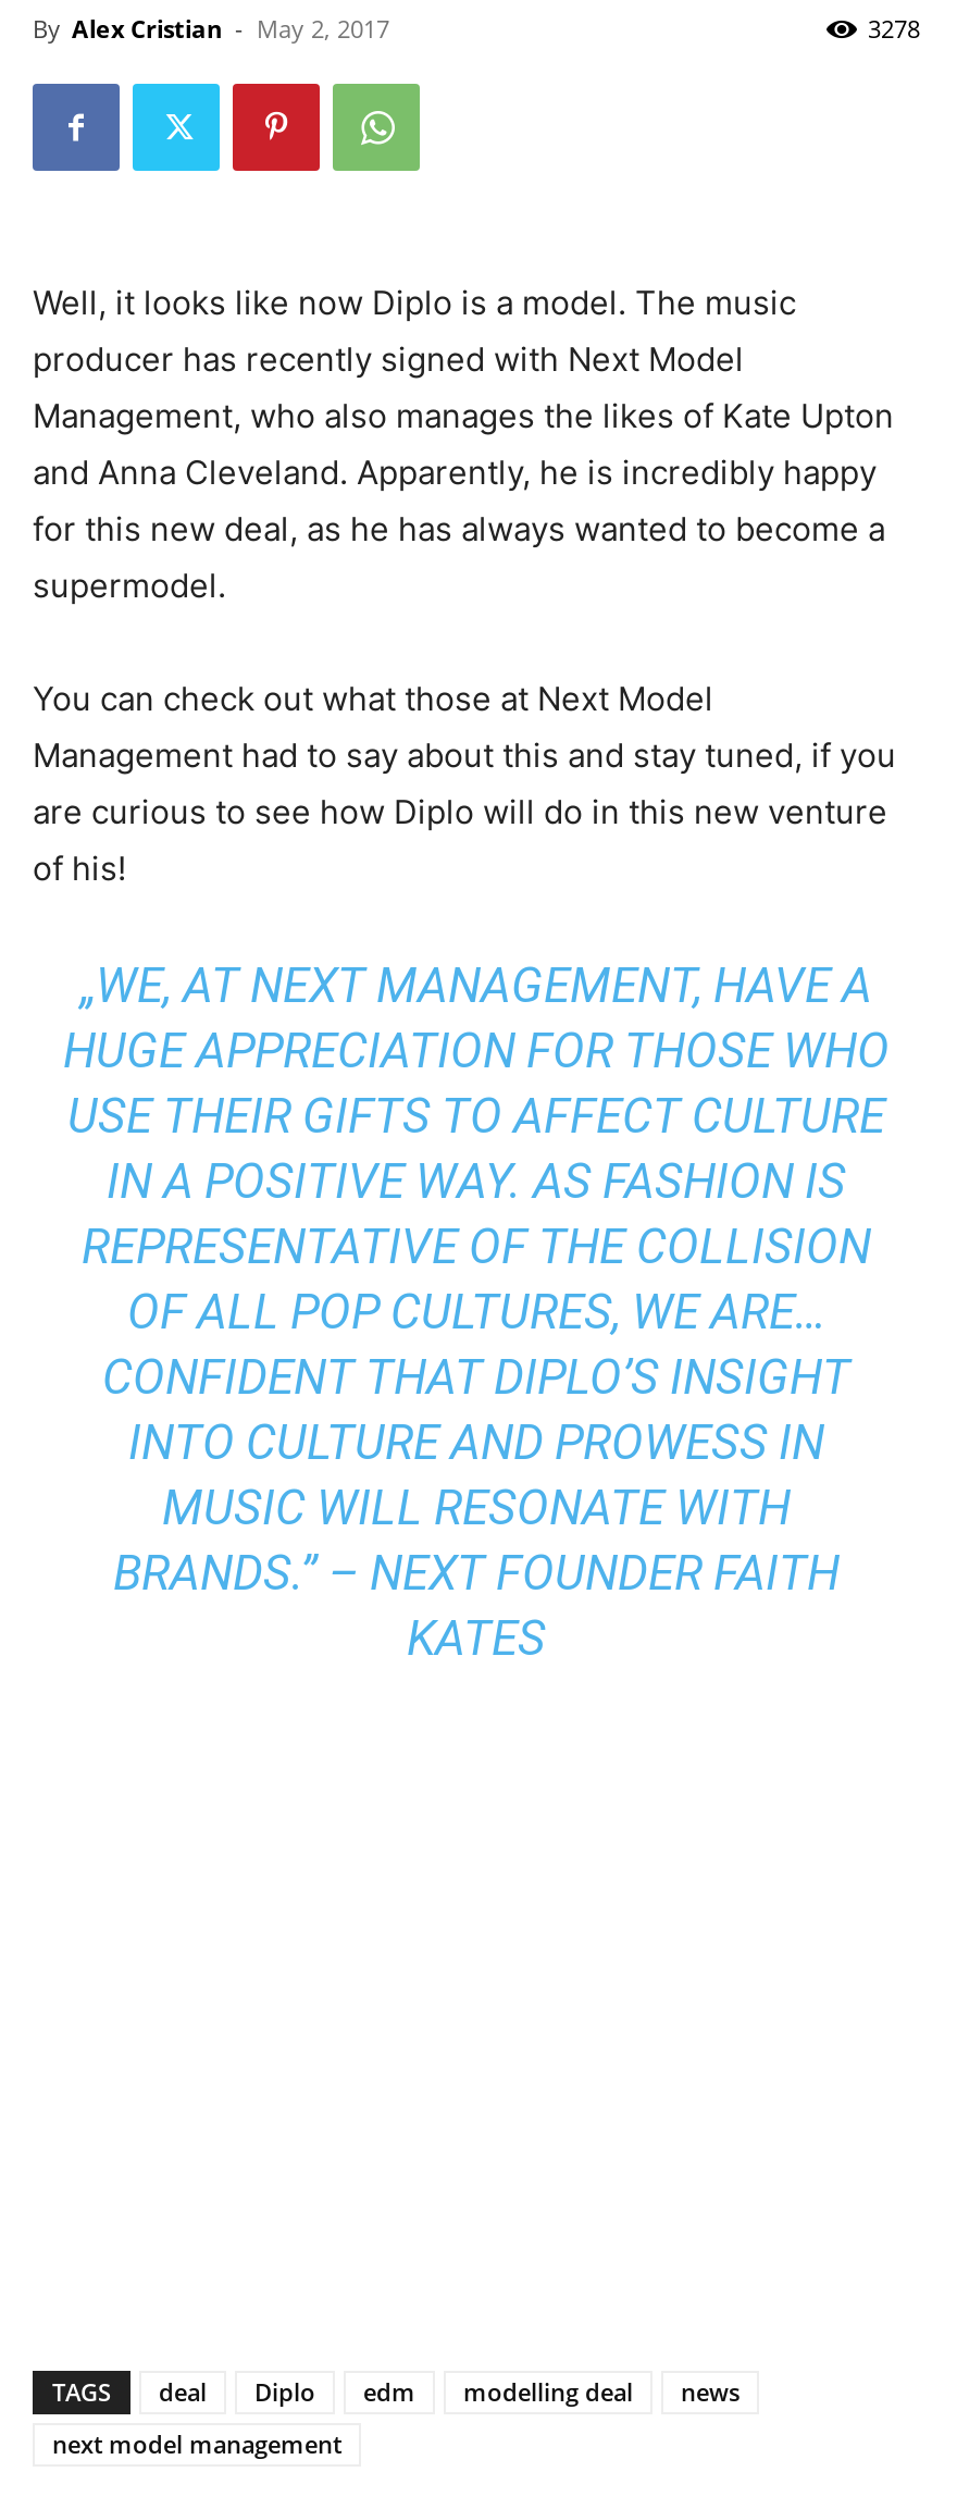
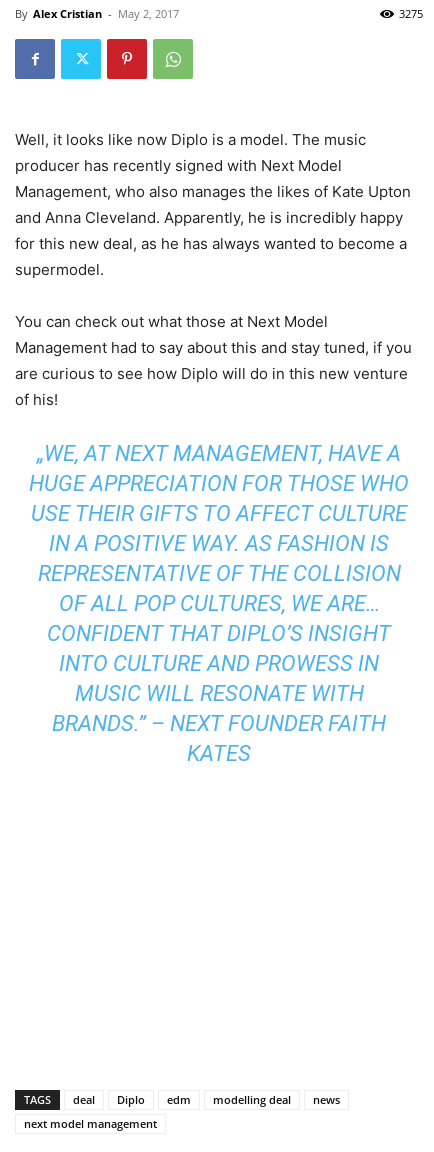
- 3278
+ 3275
